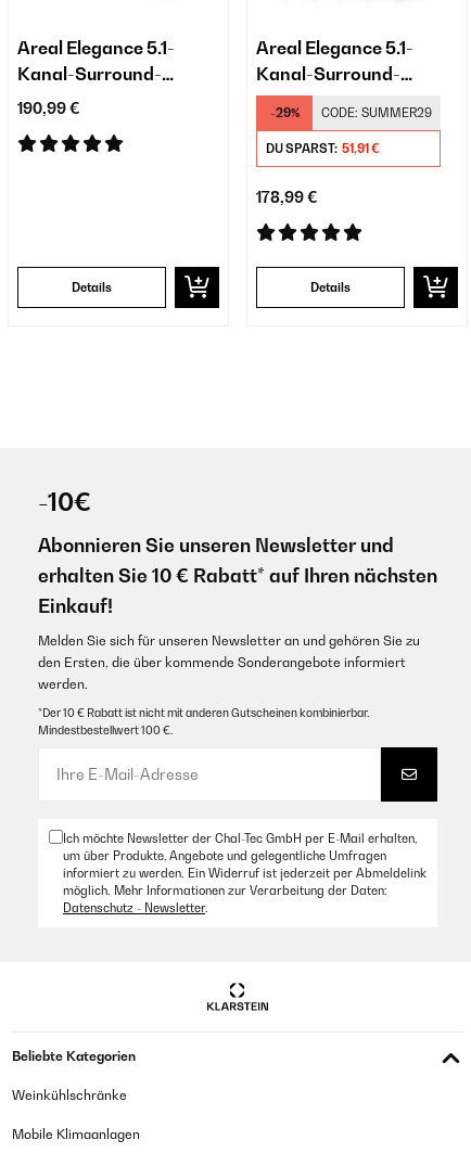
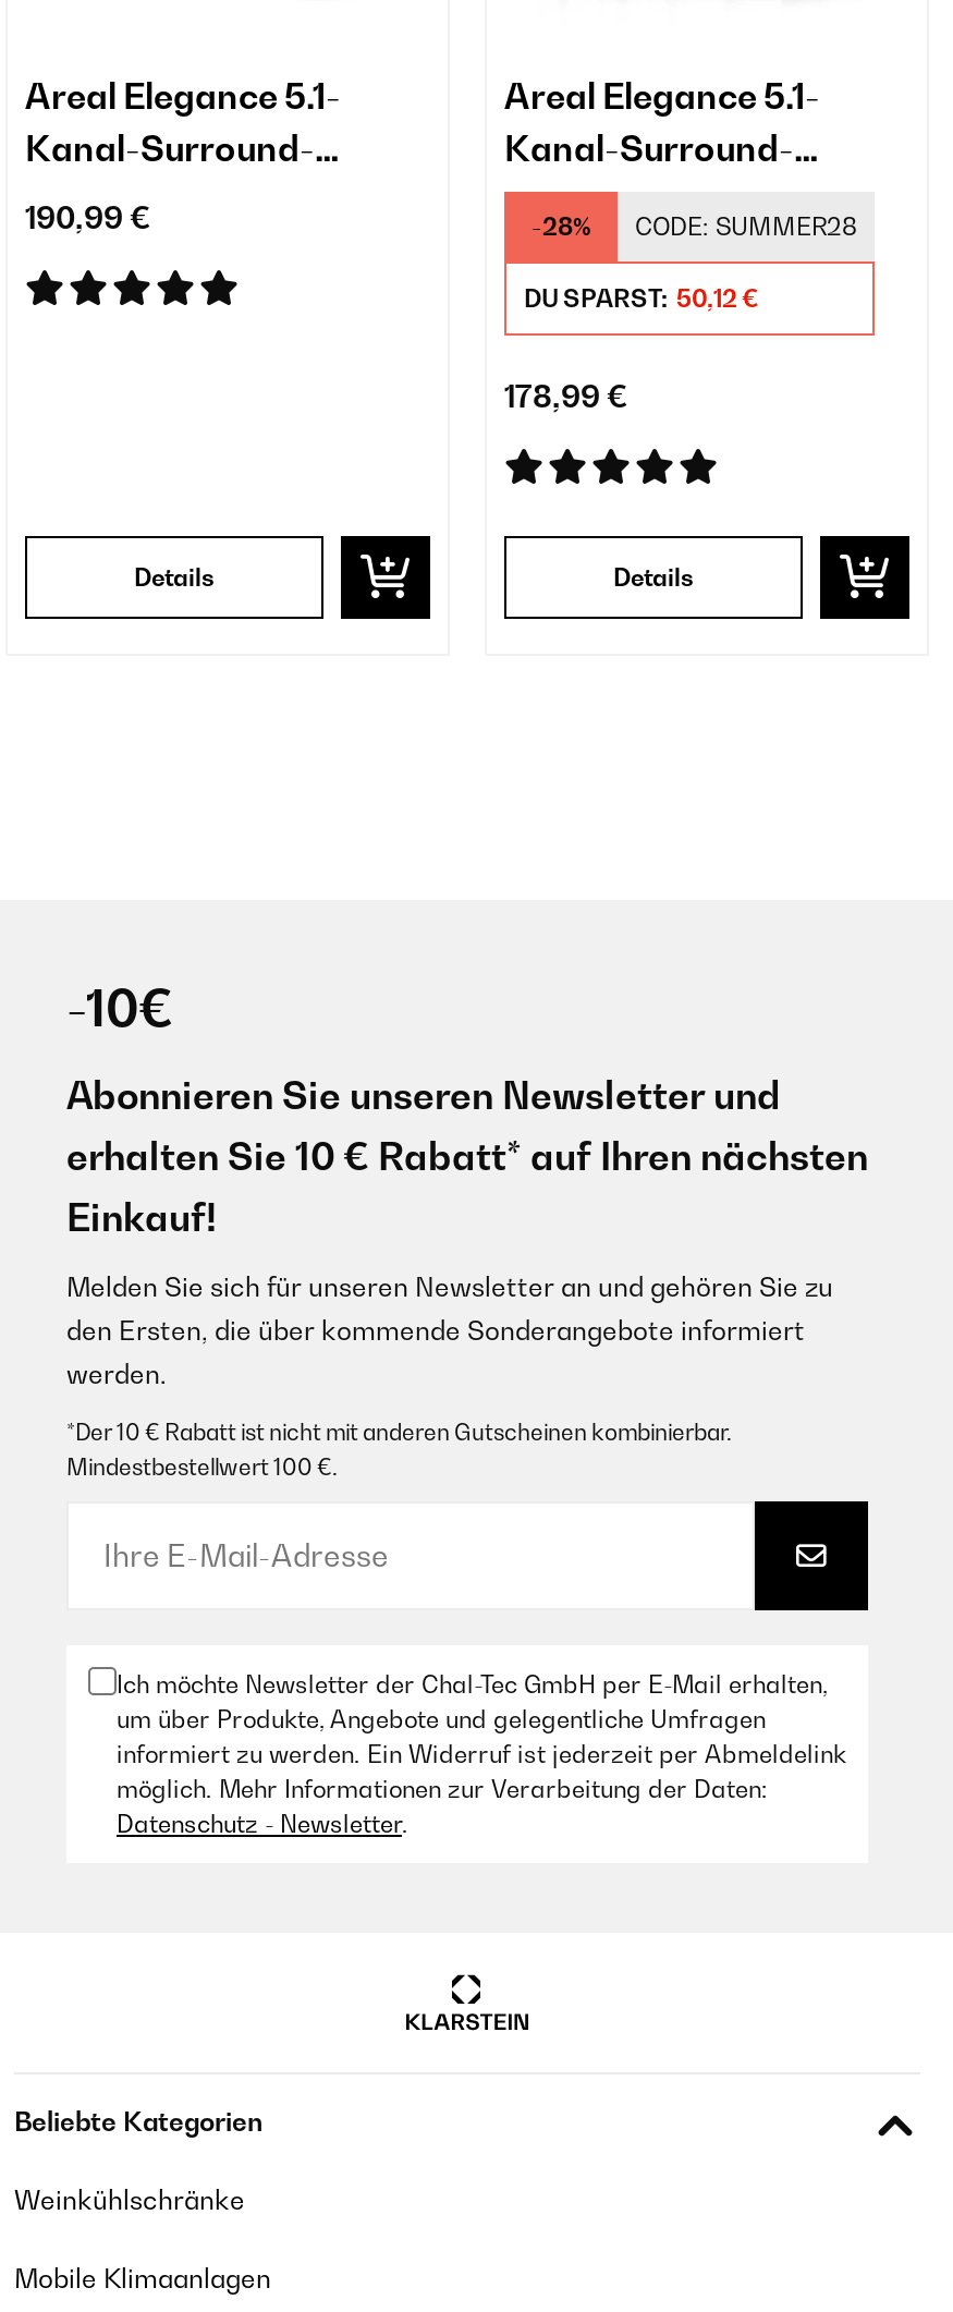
- -29%
+ -28%

- CODE: SUMMER29
+ CODE: SUMMER28

- DU SPARST: 51,91 €
+ DU SPARST: 50,12 €
